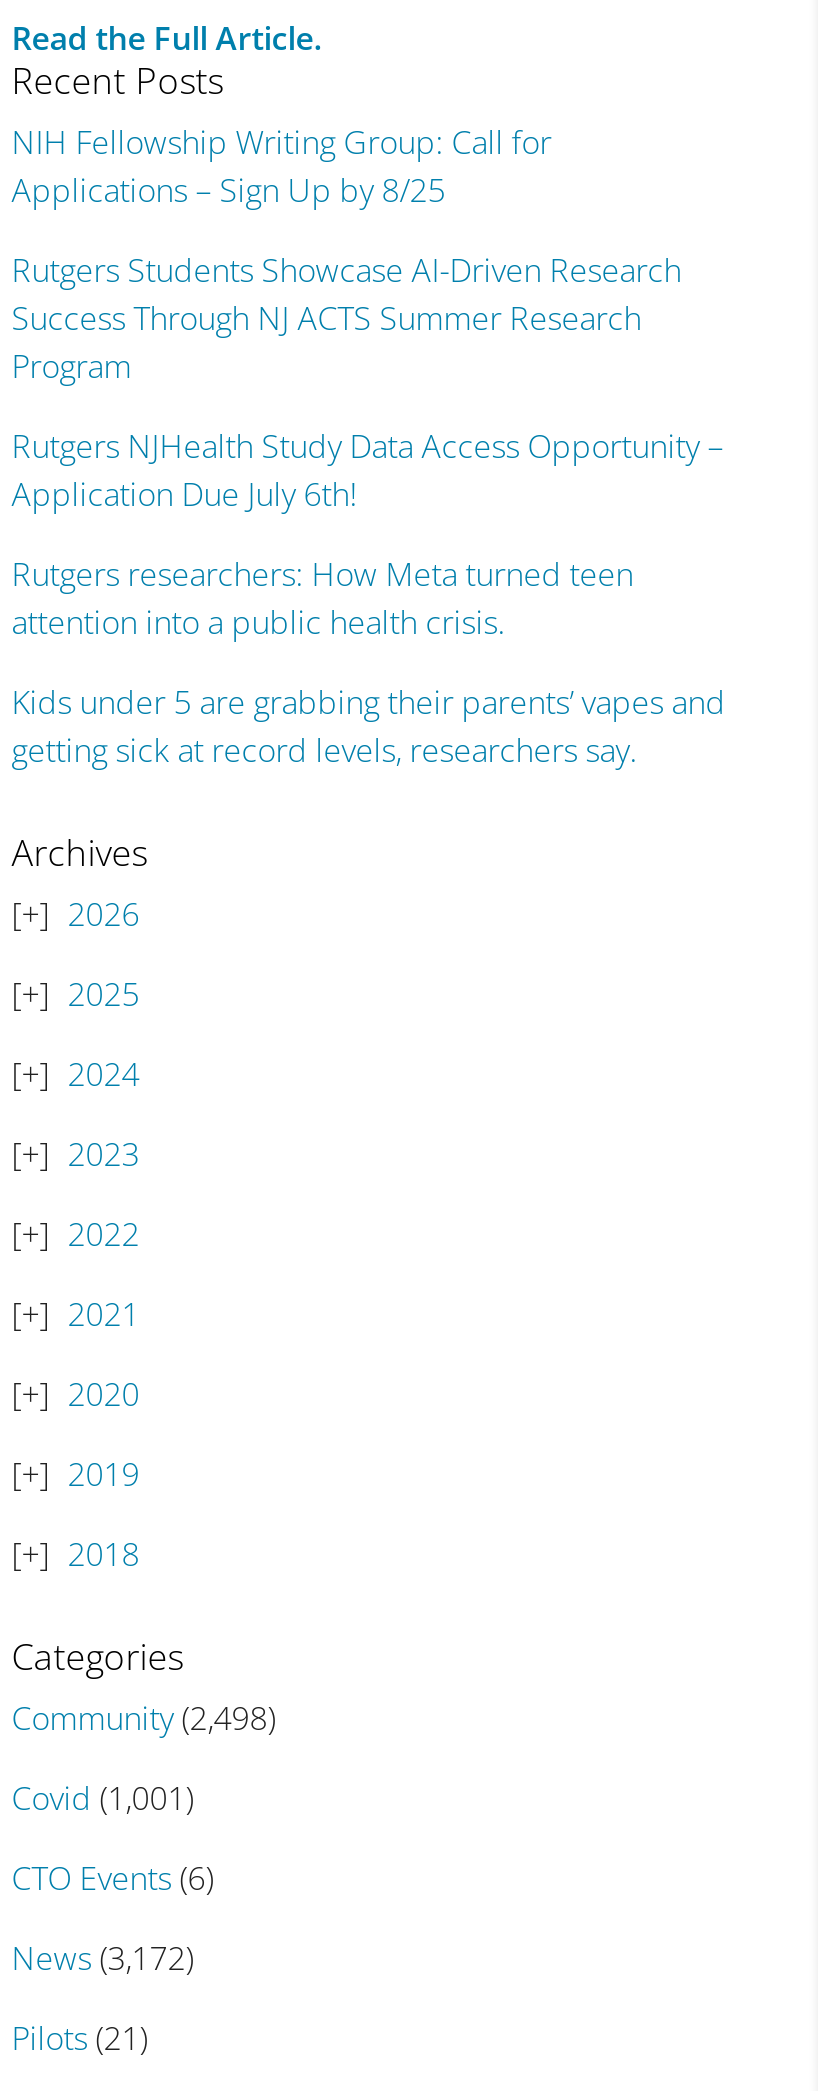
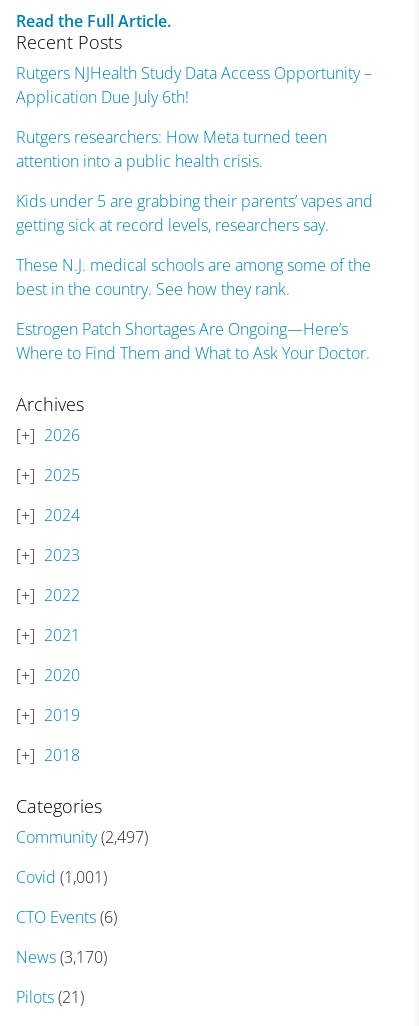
- NIH Fellowship Writing Group: Call for
- Applications – Sign Up by 8/25
- Rutgers Students Showcase AI-Driven Research
- Success Through NJ ACTS Summer Research
- Program

moved up: Rutgers NJHealth Study Data Access Opportunity – | Application Due July 6th! | Rutgers researchers: How Meta turned teen | attention into a public health crisis. | Kids under 5 are grabbing their parents’ vapes and | getting sick at record levels, researchers say.

+ These N.J. medical schools are among some of the
+ best in the country. See how they rank.
+ Estrogen Patch Shortages Are Ongoing—Here’s
+ Where to Find Them and What to Ask Your Doctor.

- Community (2,498)
+ Community (2,497)

- News (3,172)
+ News (3,170)
